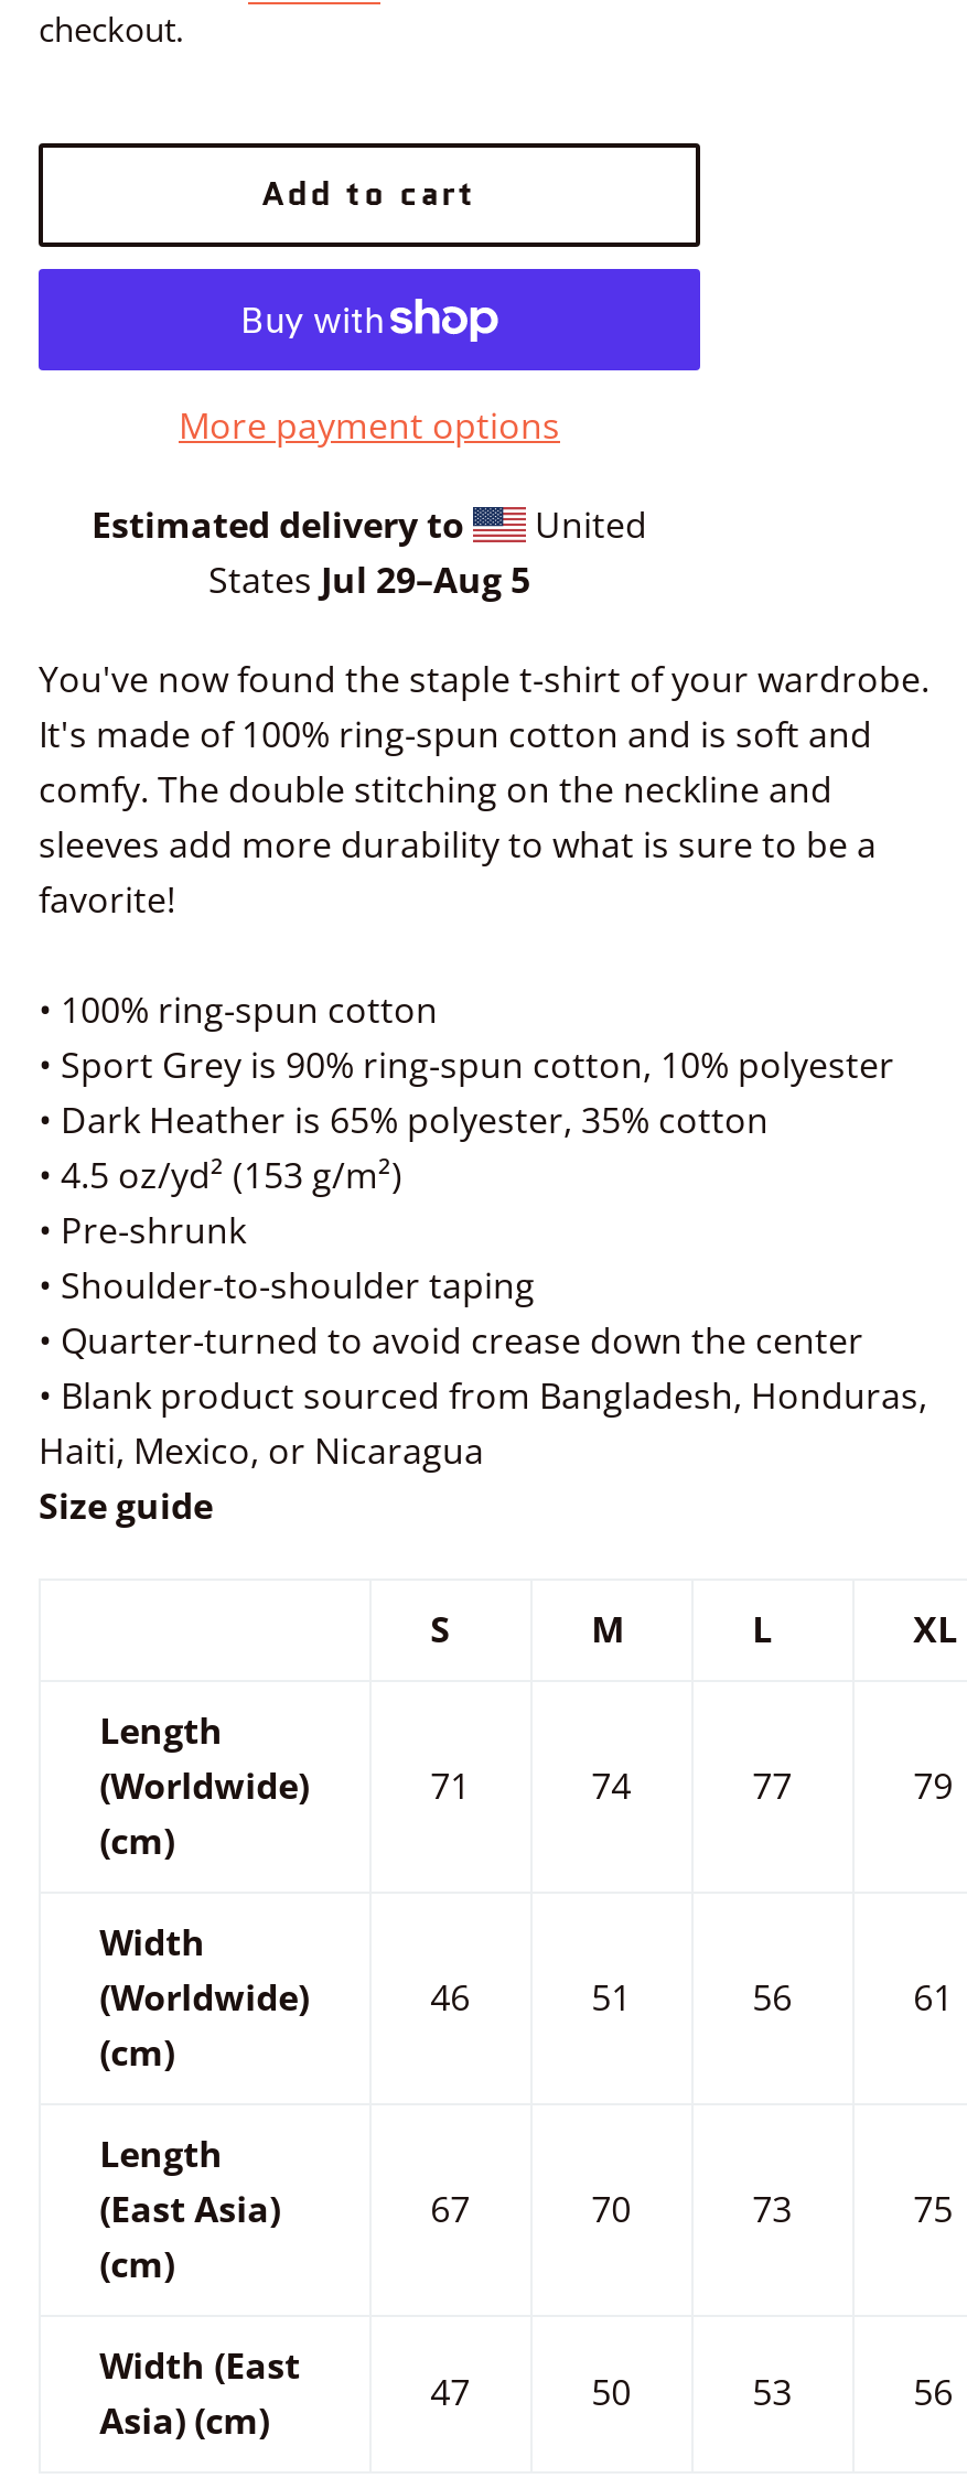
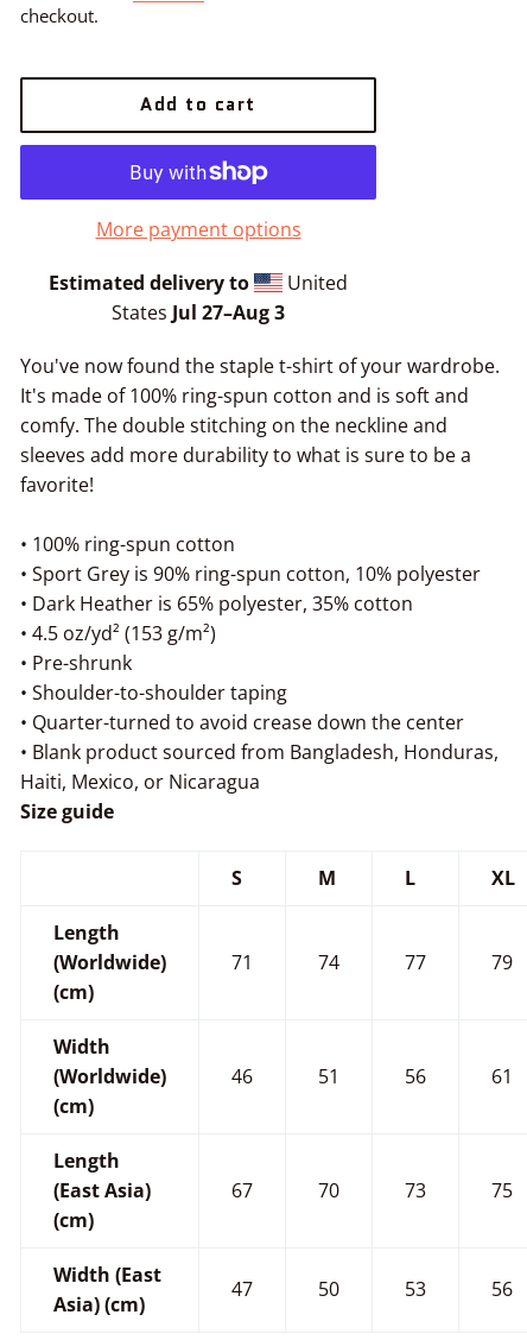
- States Jul 29–Aug 5
+ States Jul 27–Aug 3
